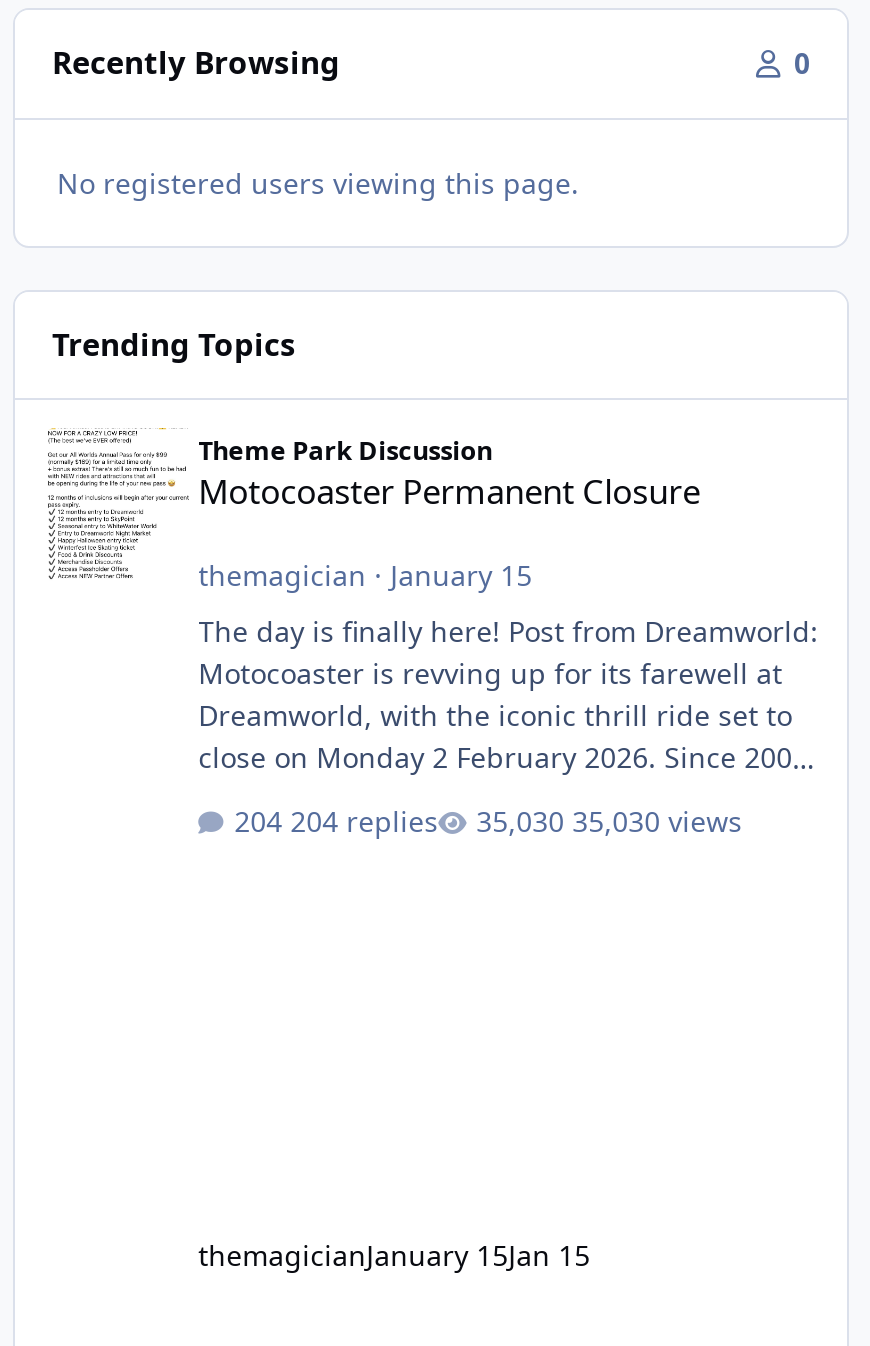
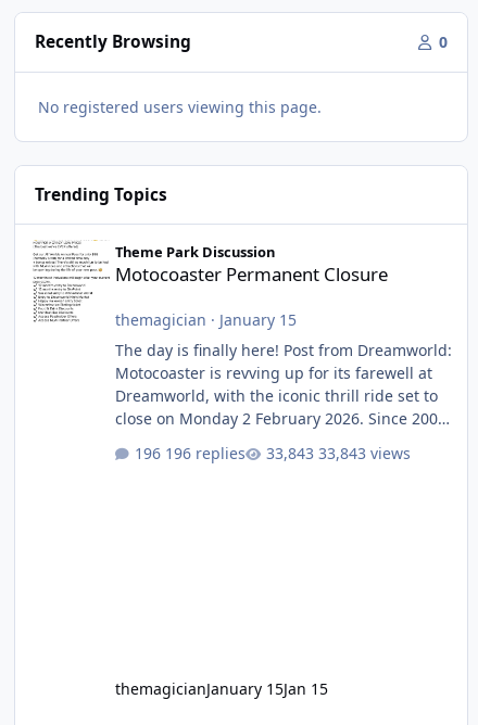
- 204 replies
+ 196 replies

- 35,030 views
+ 33,843 views
